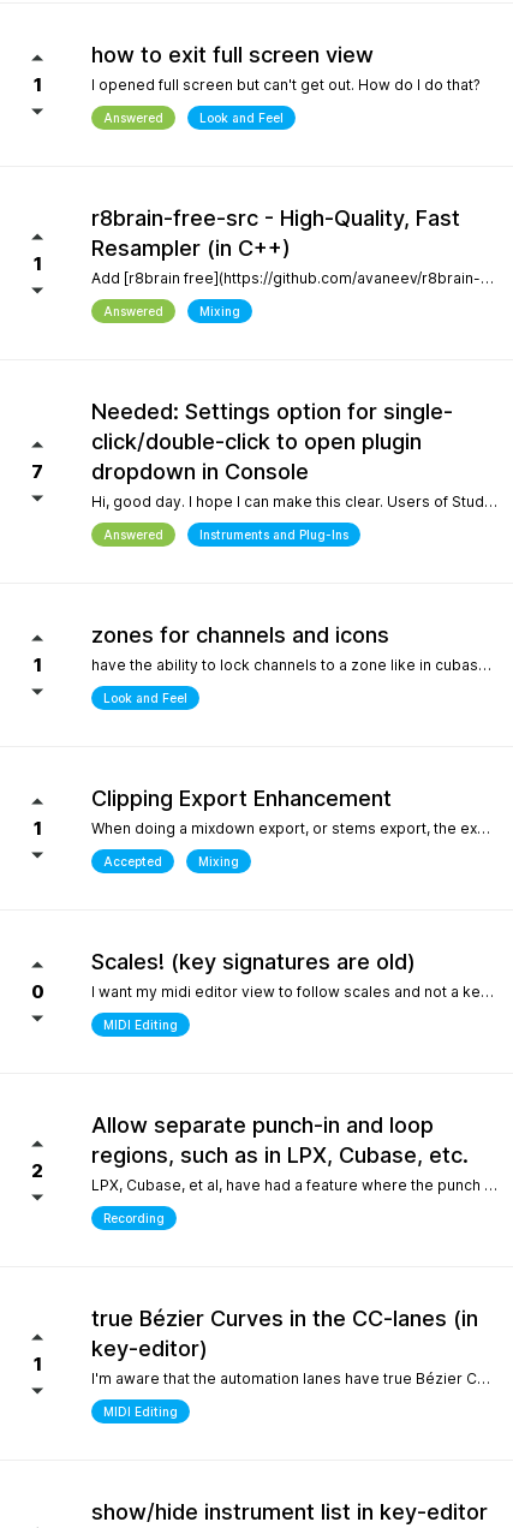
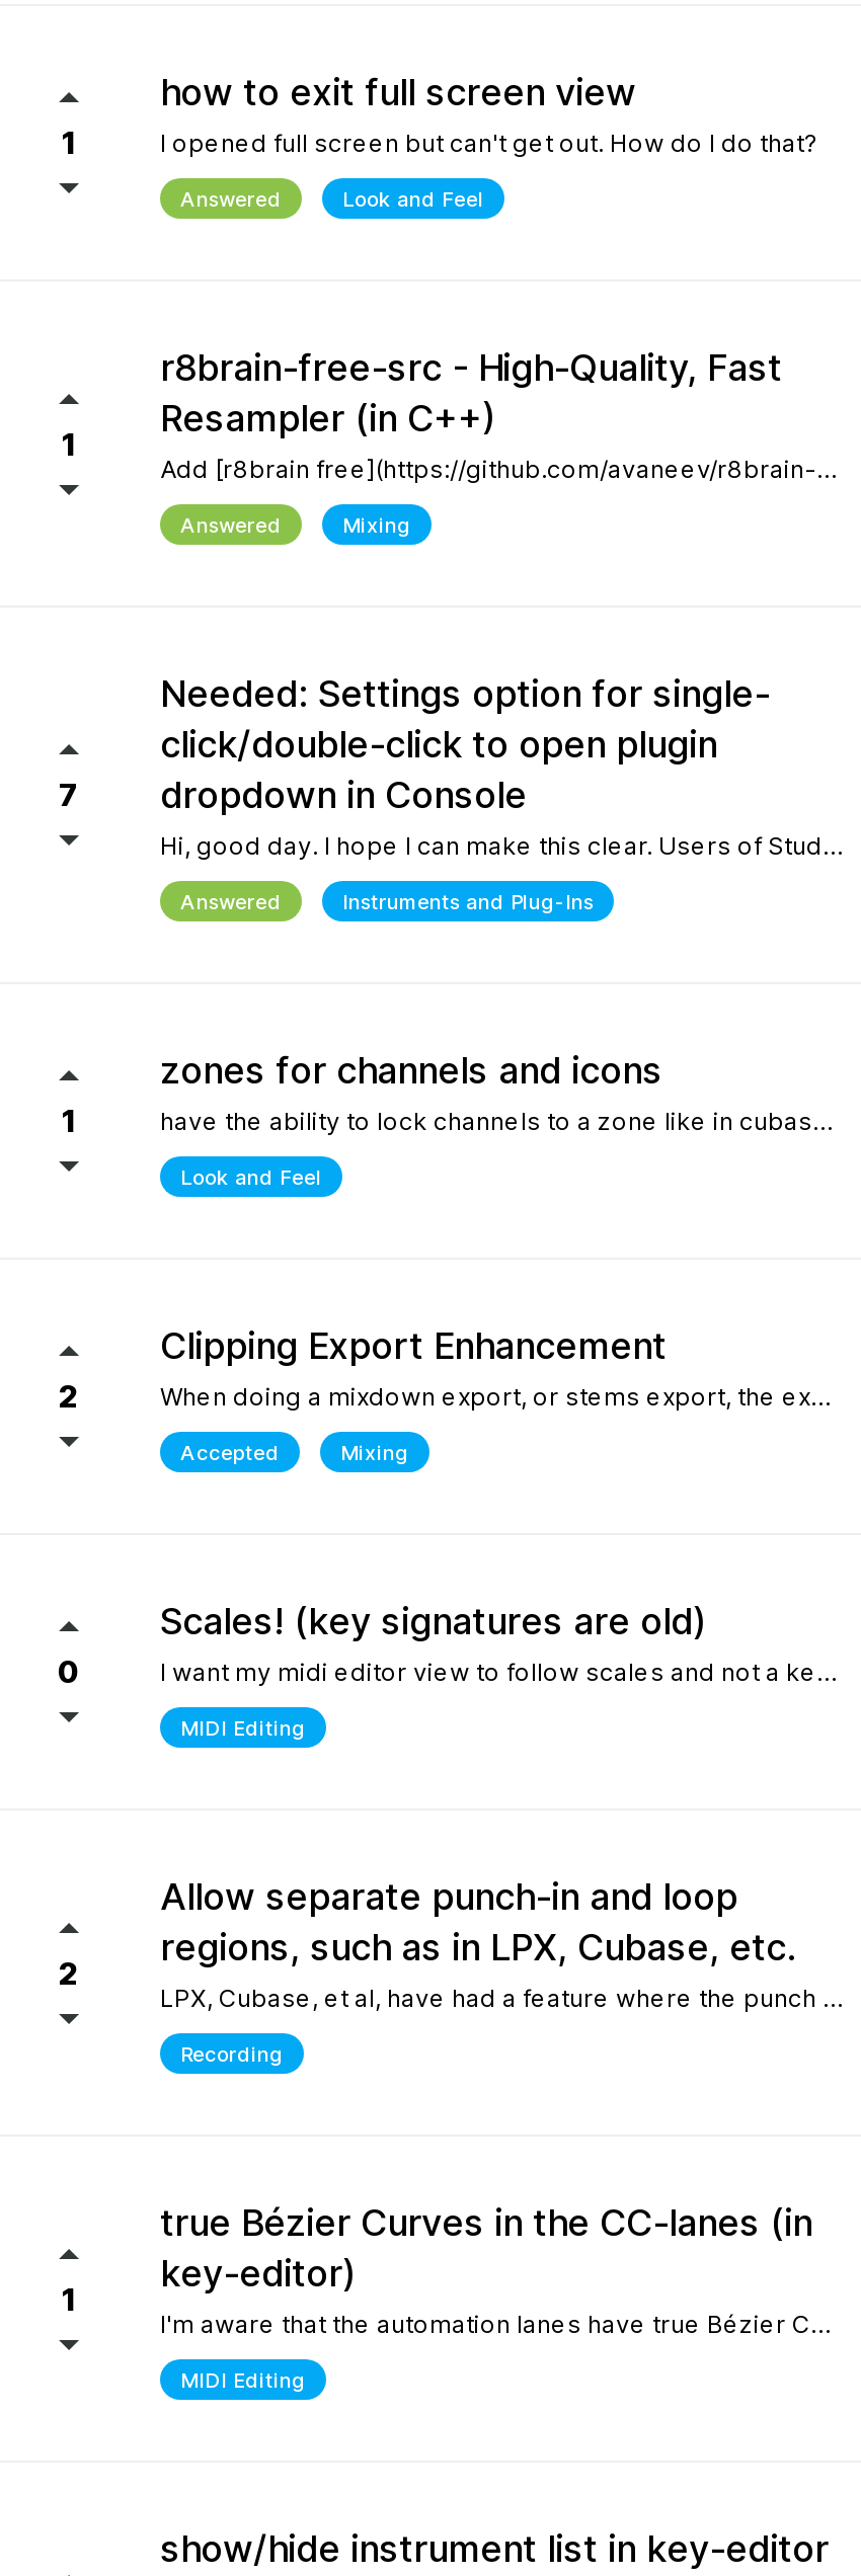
- 1
+ 2
